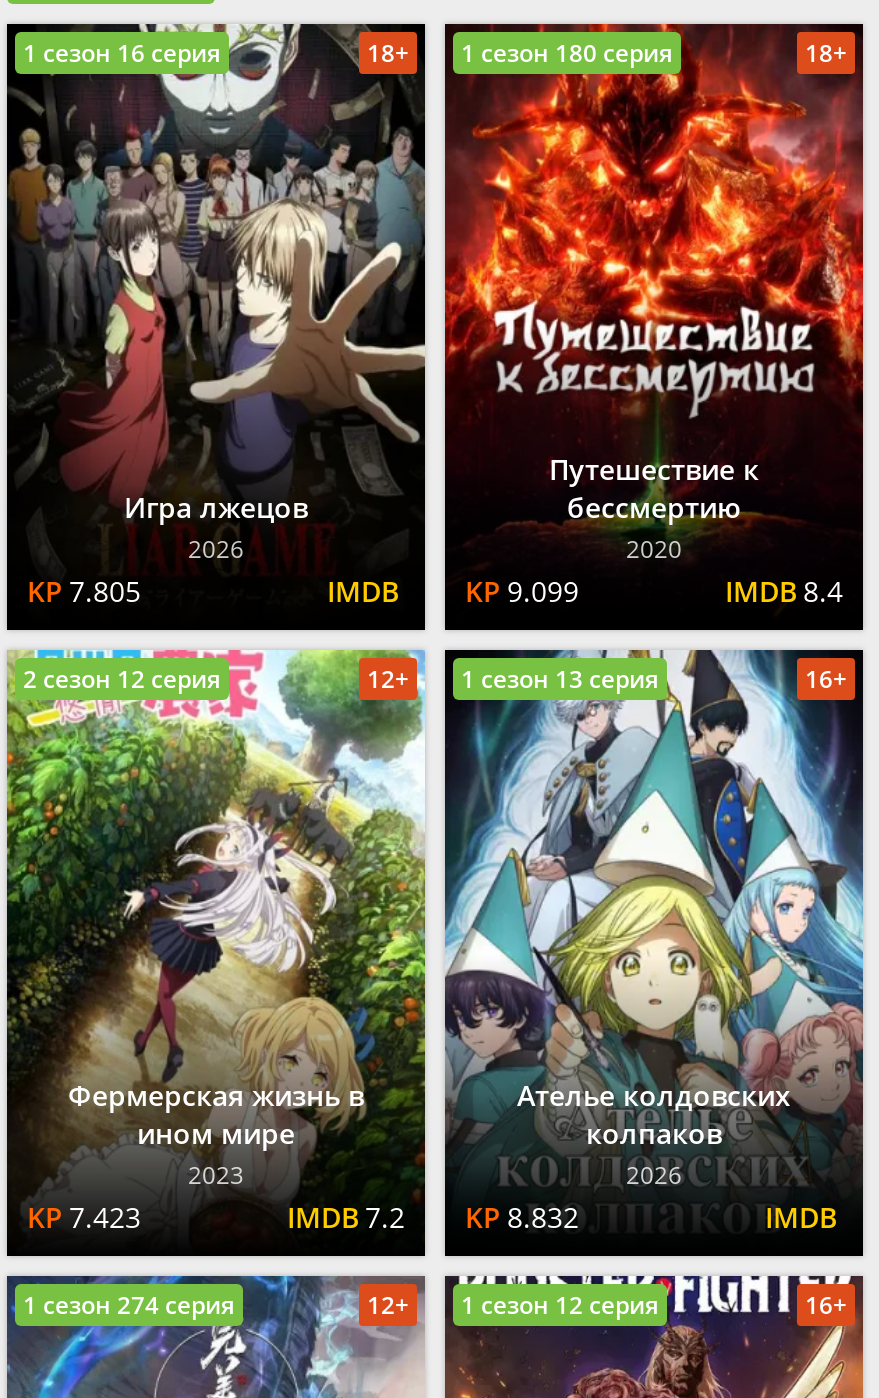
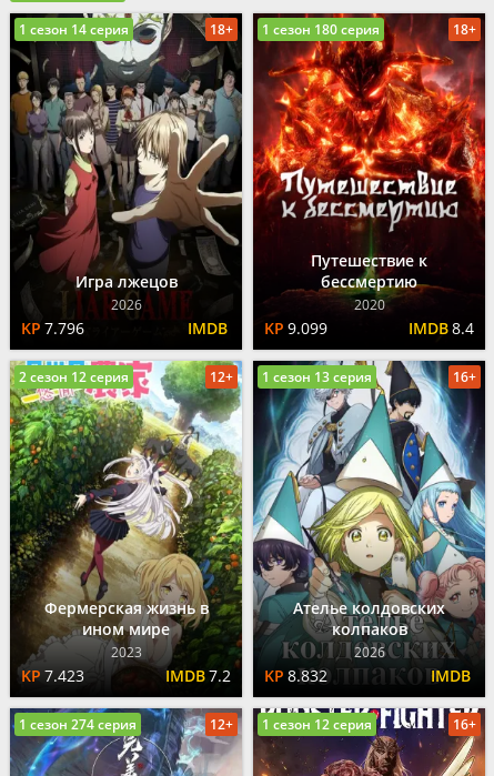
- 1 сезон 16 серия
+ 1 сезон 14 серия

- 7.805
+ 7.796
